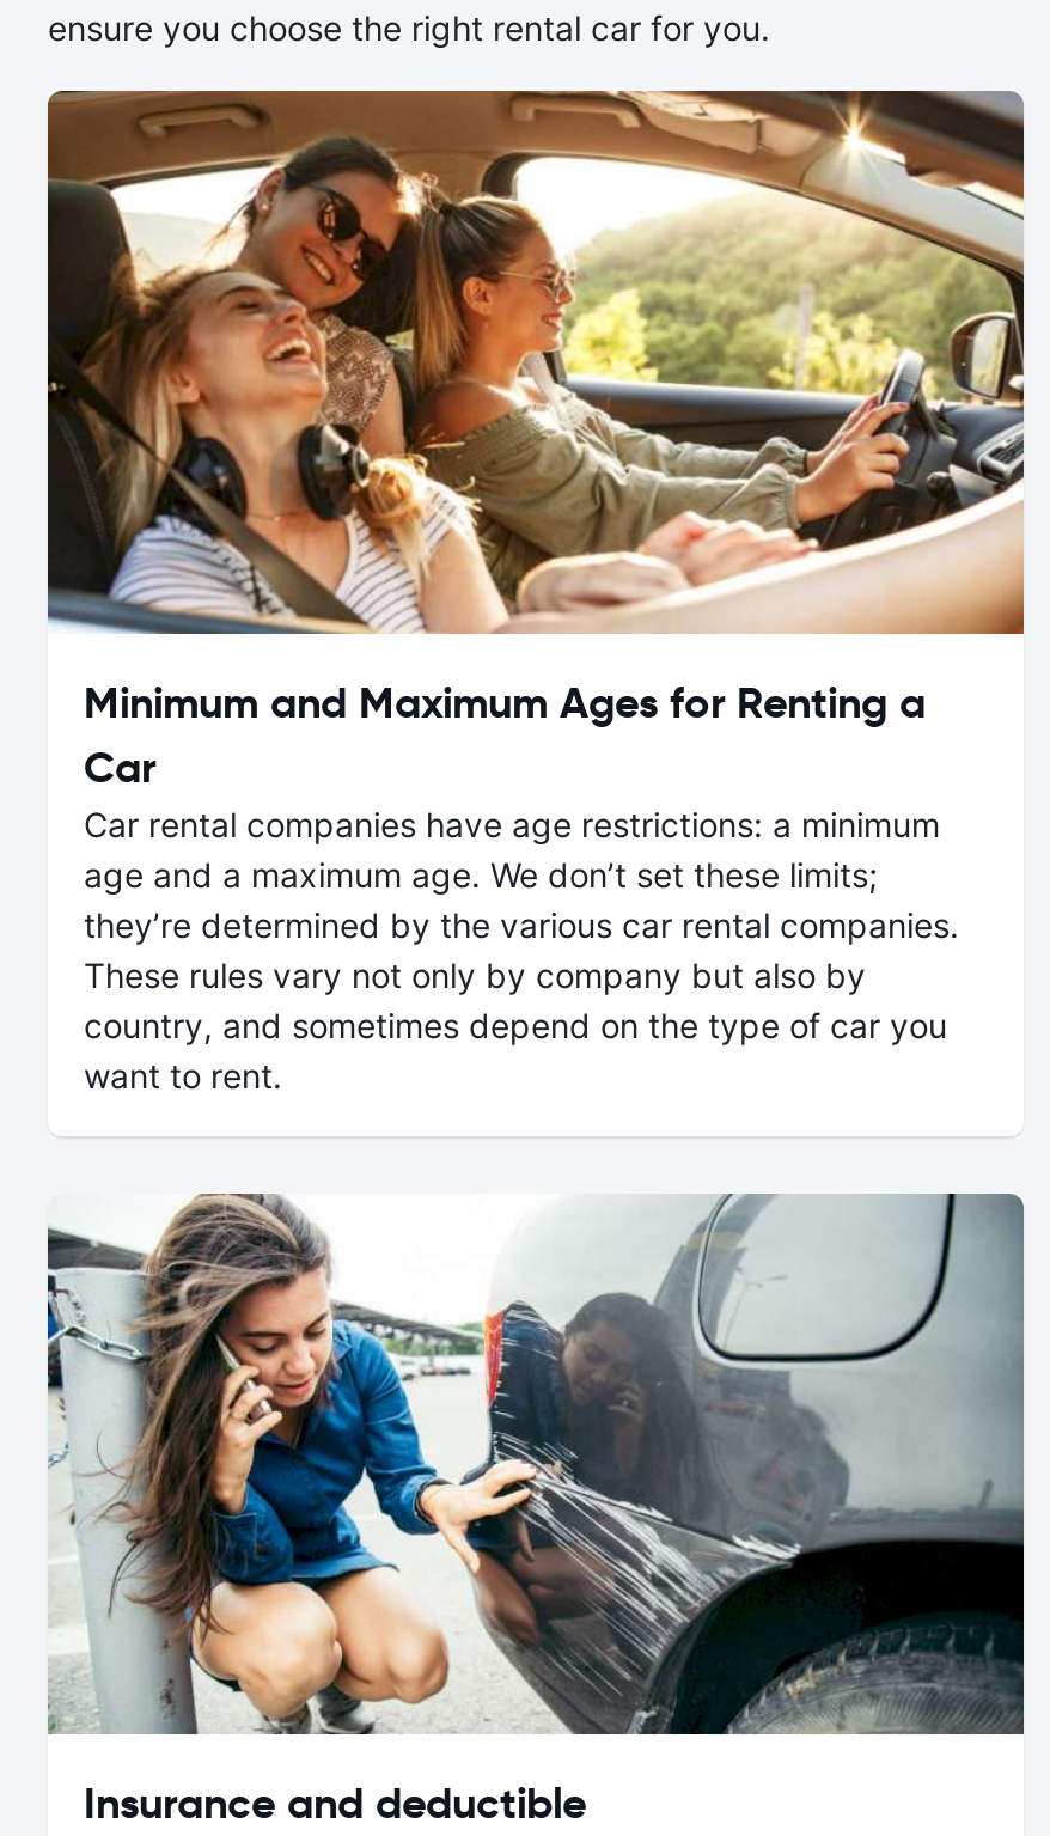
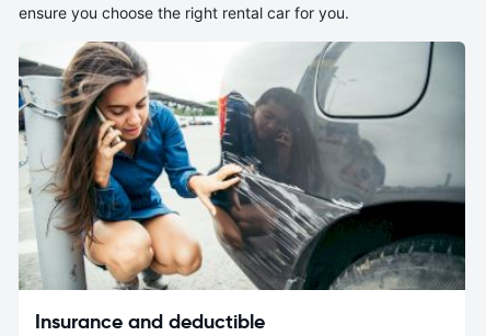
- [image]
- Minimum and Maximum Ages for Renting a
- Car
- Car rental companies have age restrictions: a minimum
- age and a maximum age. We don’t set these limits;
- they’re determined by the various car rental companies.
- These rules vary not only by company but also by
- country, and sometimes depend on the type of car you
- want to rent.
